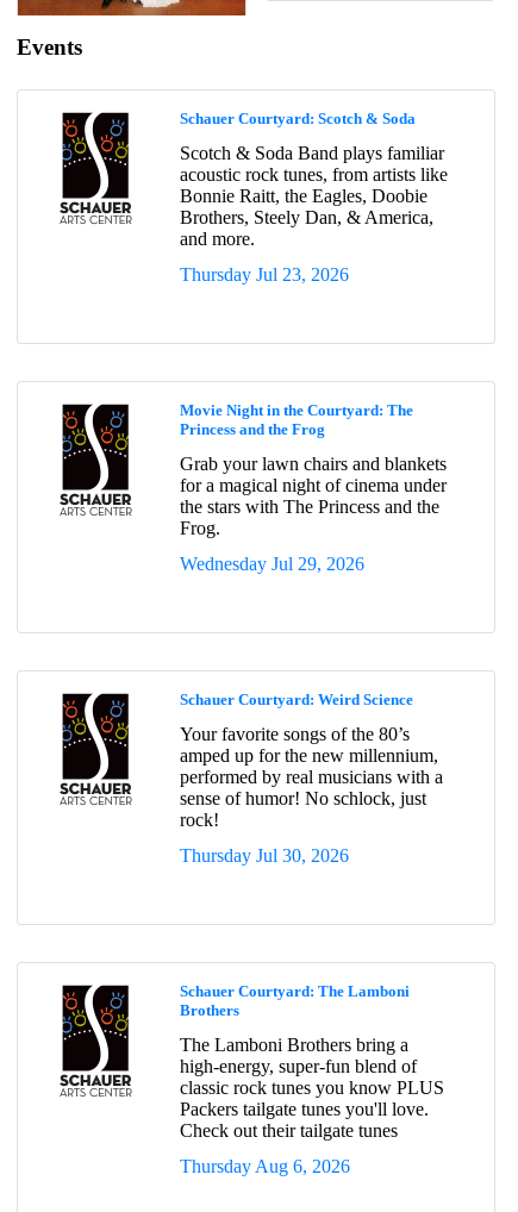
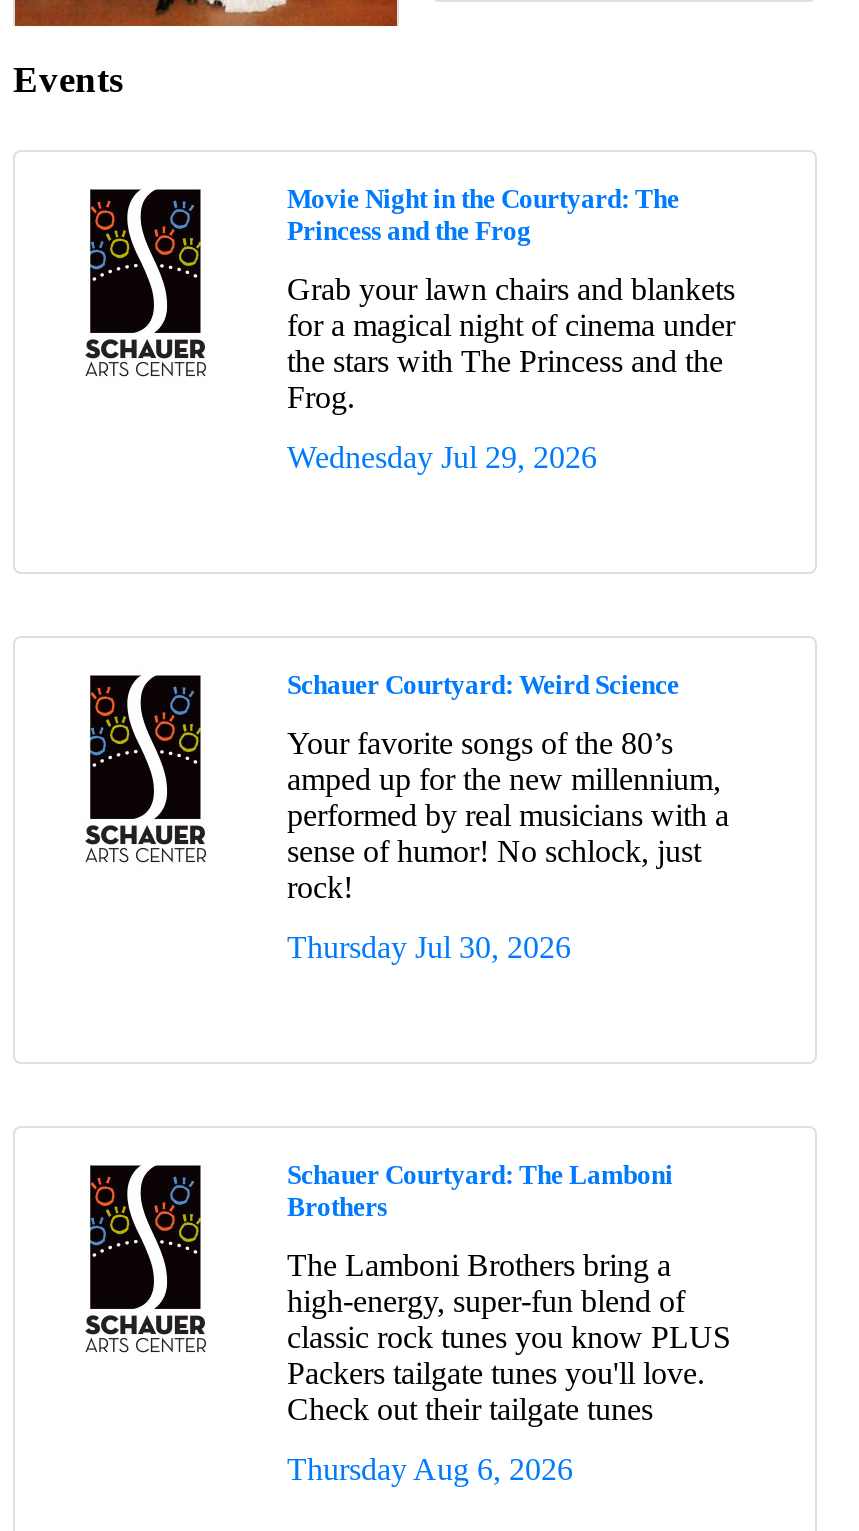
- Schauer Courtyard: Scotch & Soda
- Scotch & Soda Band plays familiar
- acoustic rock tunes, from artists like
- Bonnie Raitt, the Eagles, Doobie
- Brothers, Steely Dan, & America,
- and more.
- Thursday Jul 23, 2026
